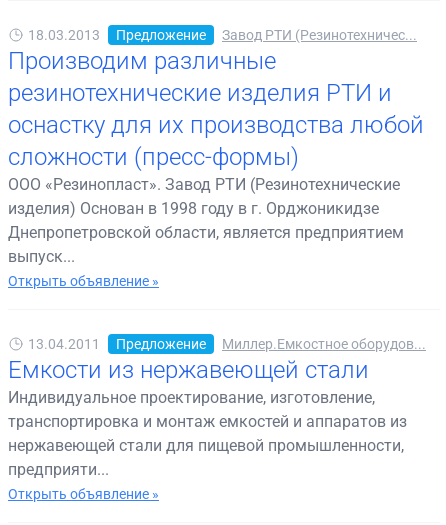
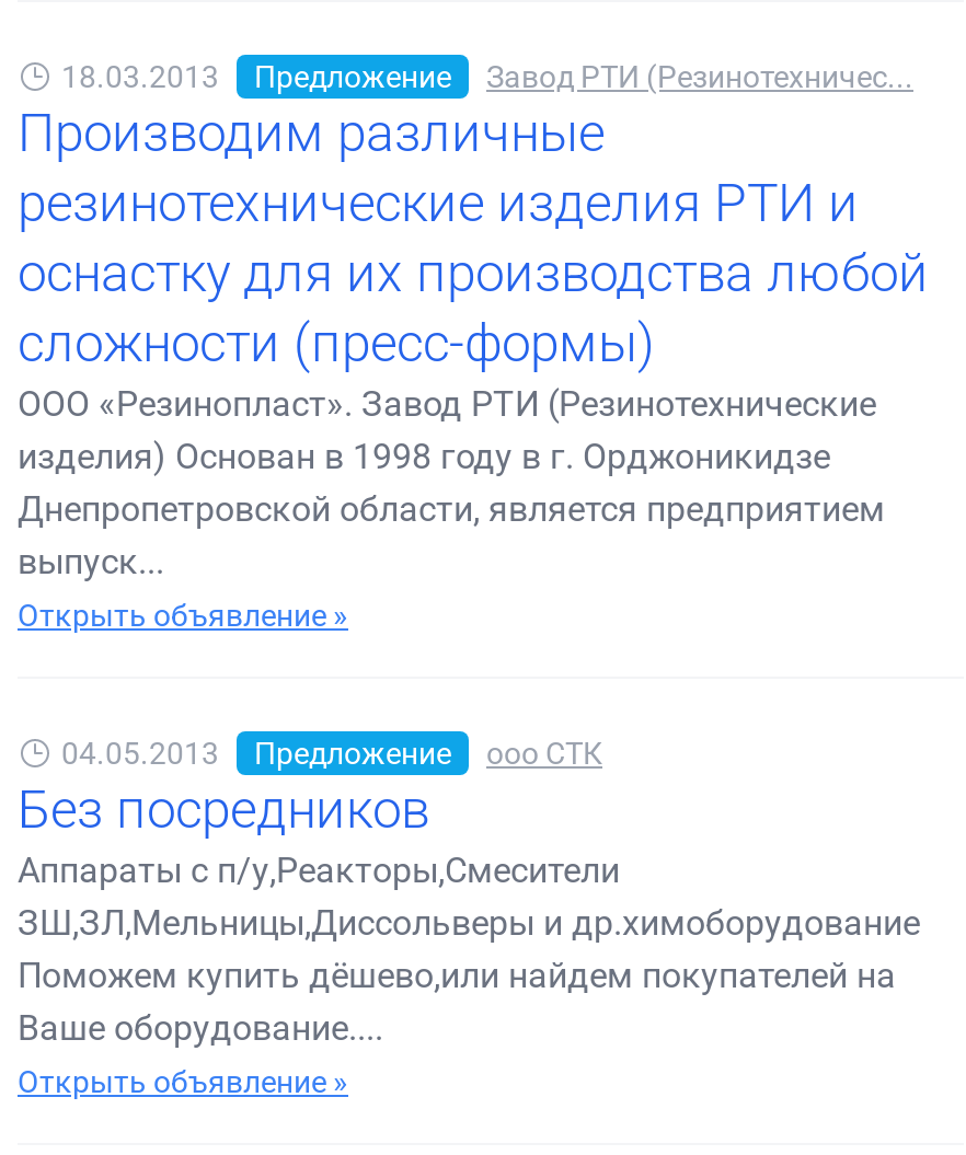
- Миллер.Емкостное оборудов...
- Емкости из нержавеющей стали
- Индивидуальное проектирование, изготовление,
- транспортировка и монтаж емкостей и аппаратов из
- нержавеющей стали для пищевой промышленности,
- предприяти...
+ ооо СТК
+ Без посредников
+ Аппараты с п/у,Реакторы,Смесители
+ ЗШ,ЗЛ,Мельницы,Диссольверы и др.химоборудование
+ Поможем купить дёшево,или найдем покупателей на
+ Ваше оборудование....

- 13.04.2011
+ 04.05.2013
